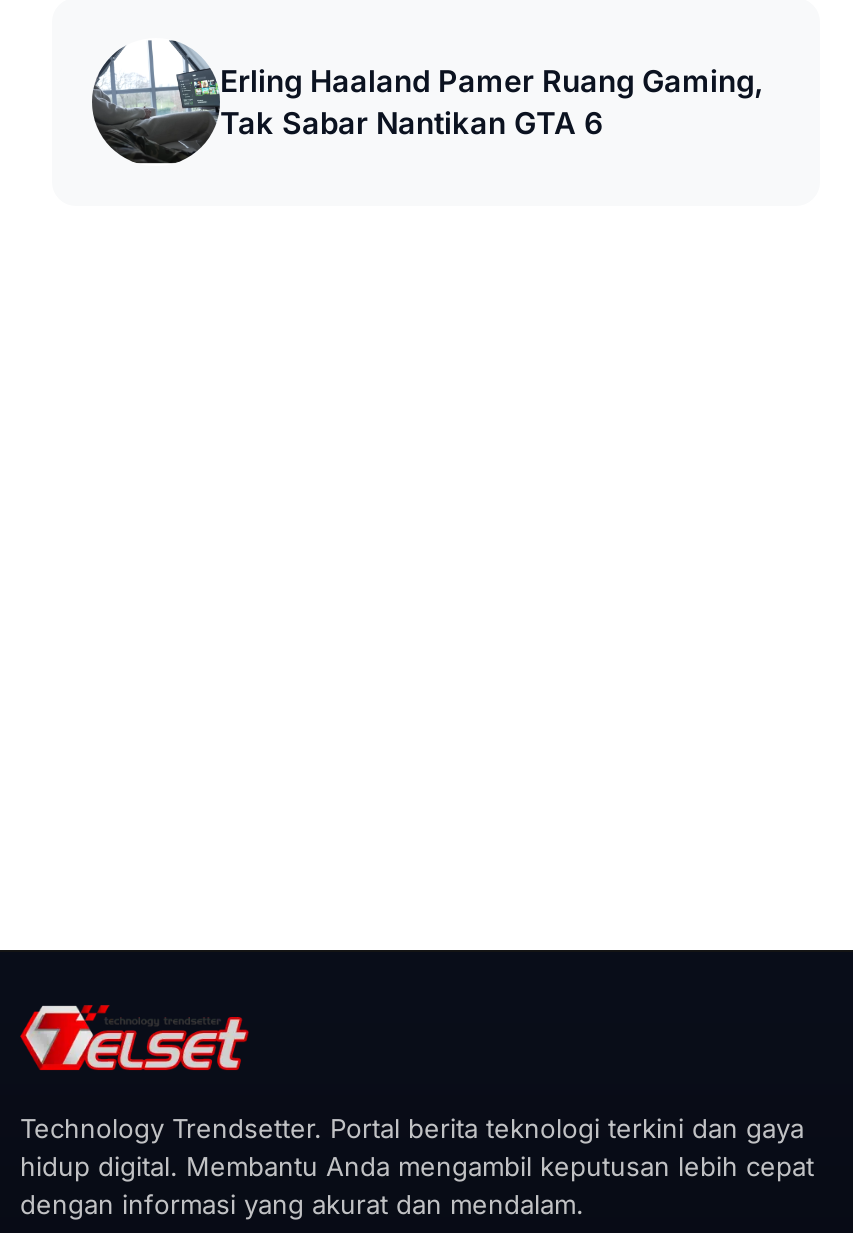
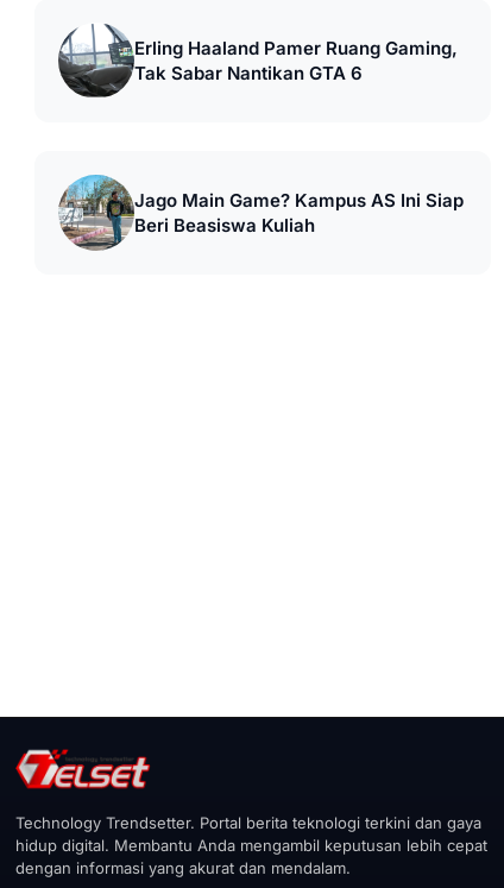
+ [image]
+ Jago Main Game? Kampus AS Ini Siap
+ Beri Beasiswa Kuliah
